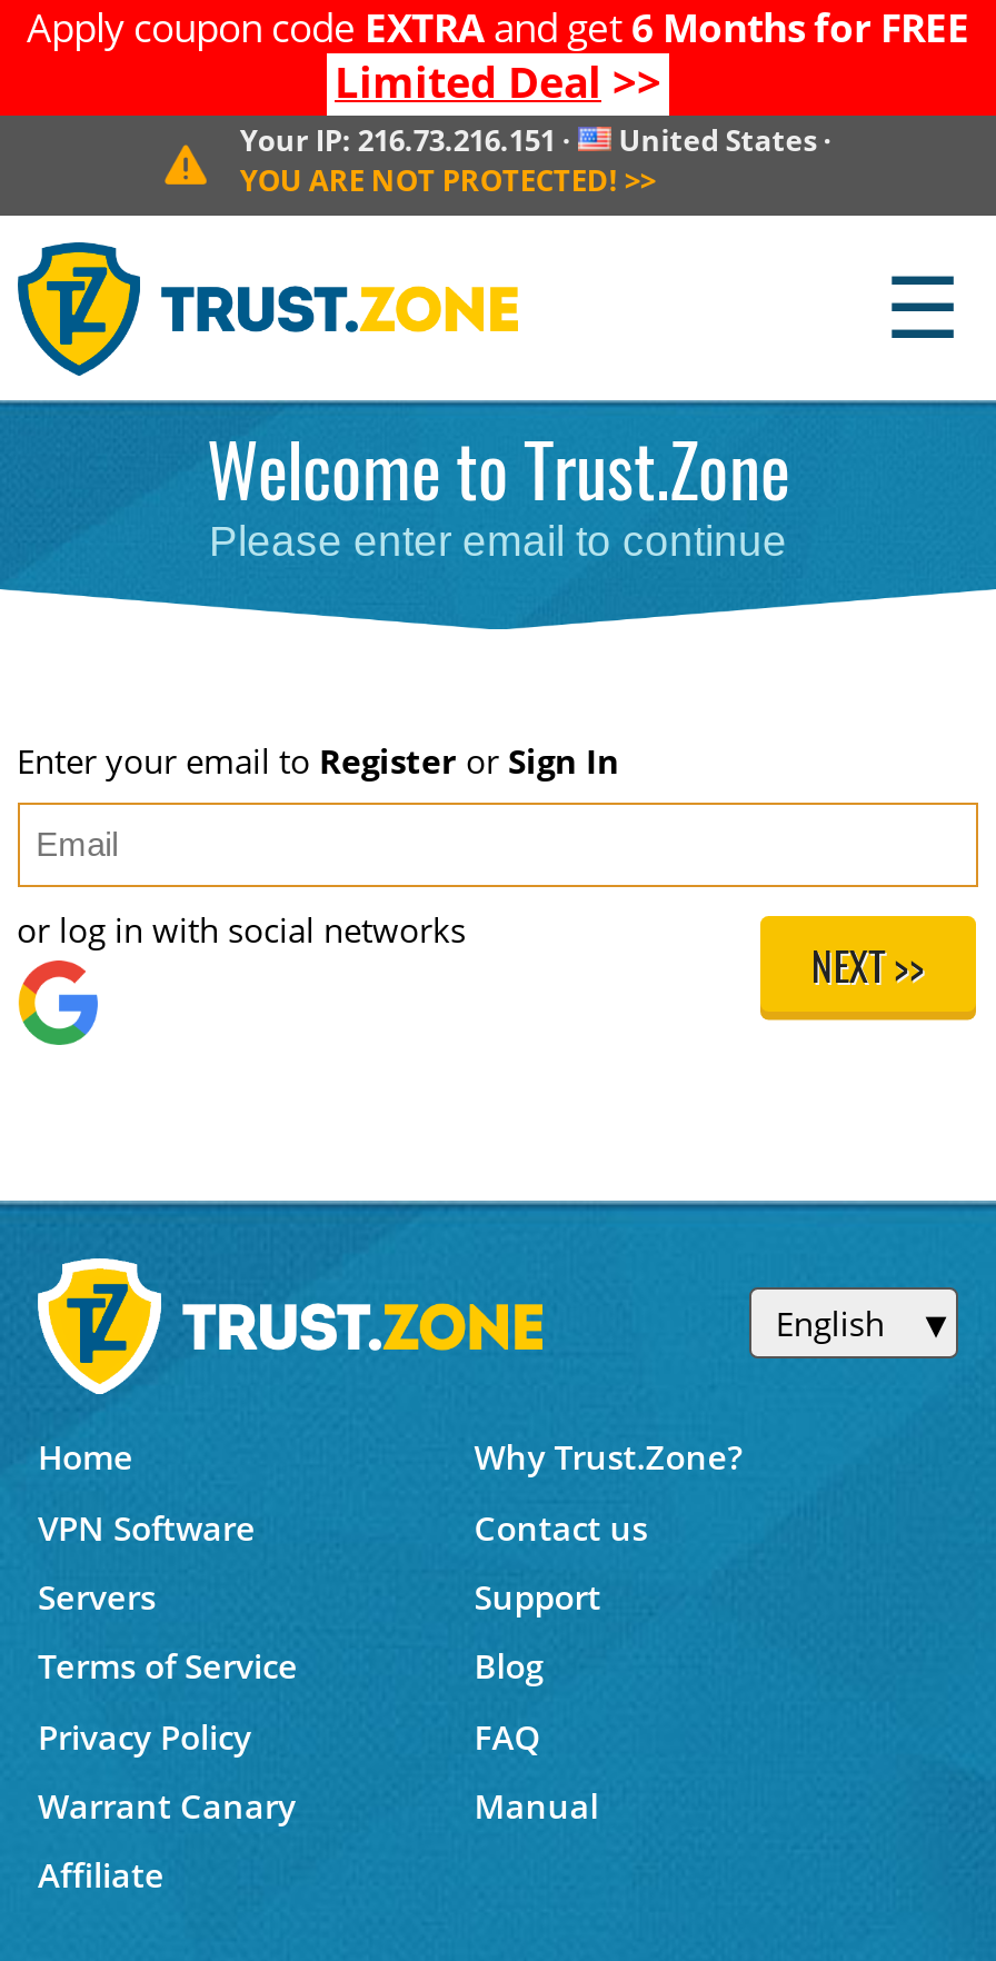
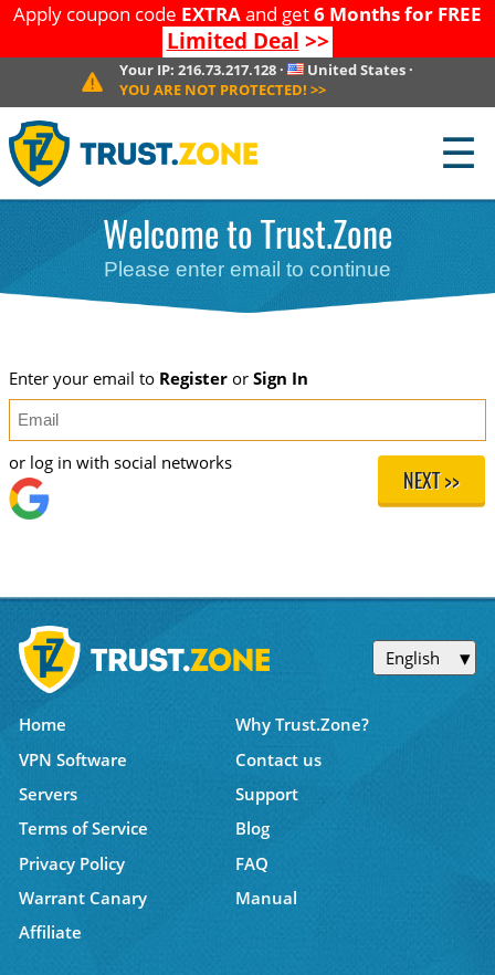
- Your IP: 216.73.216.151 · United States ·
+ Your IP: 216.73.217.128 · United States ·
